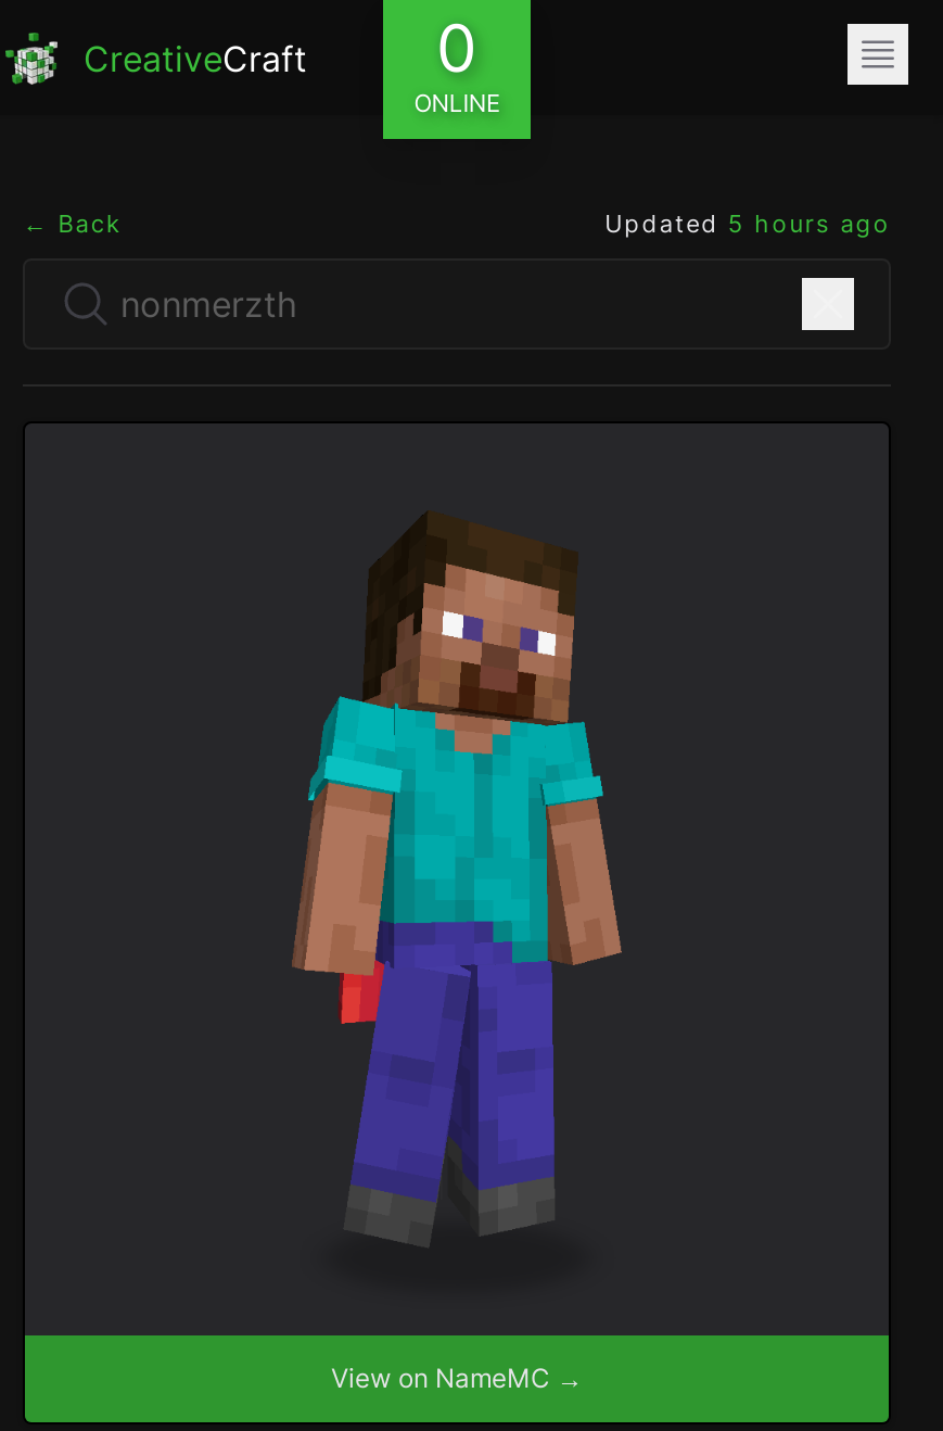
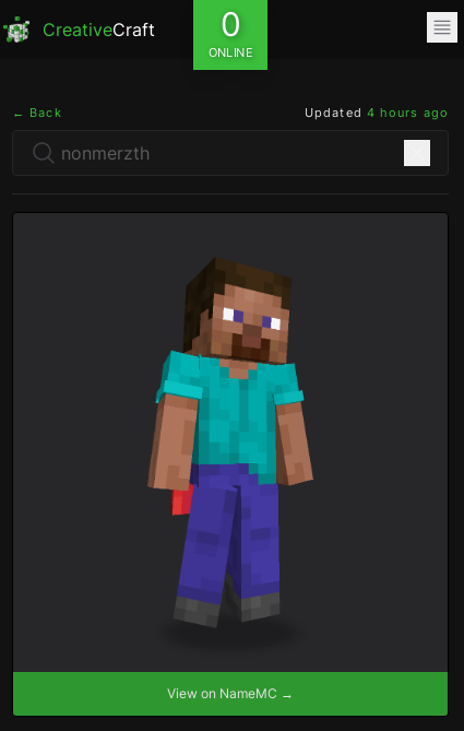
- Updated 5 hours ago
+ Updated 4 hours ago
